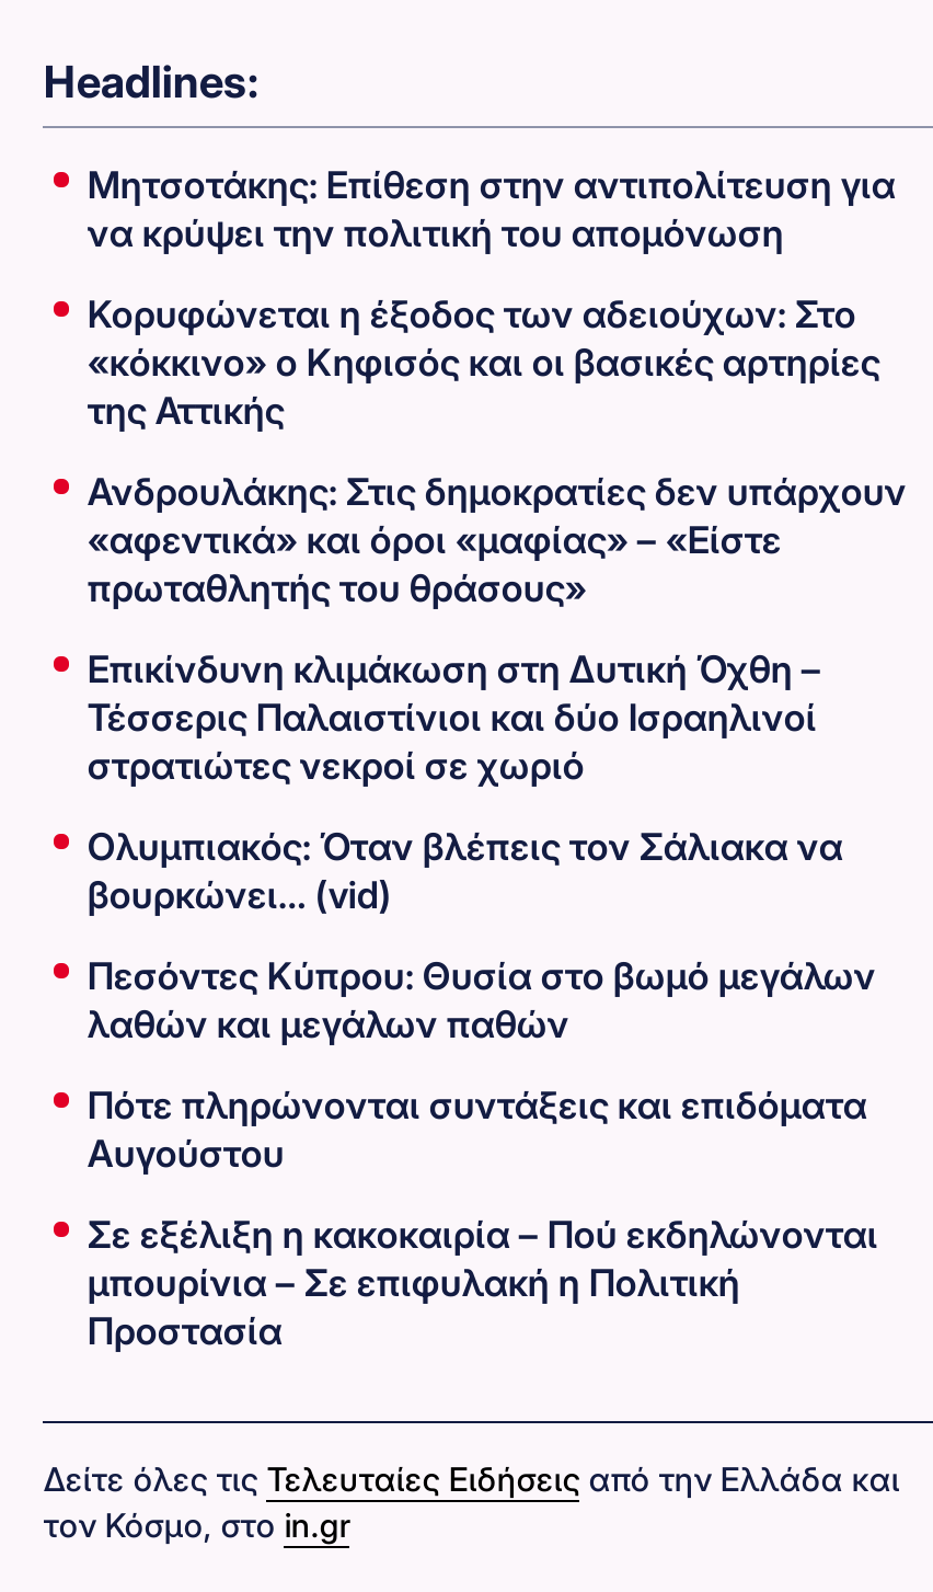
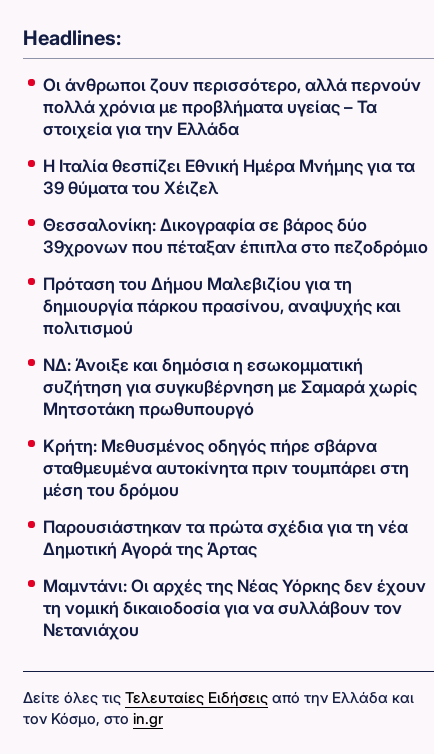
- Μητσοτάκης: Επίθεση στην αντιπολίτευση για
- να κρύψει την πολιτική του απομόνωση
+ Οι άνθρωποι ζουν περισσότερο, αλλά περνούν
+ πολλά χρόνια με προβλήματα υγείας – Τα
+ στοιχεία για την Ελλάδα

- Κορυφώνεται η έξοδος των αδειούχων: Στο
- «κόκκινο» ο Κηφισός και οι βασικές αρτηρίες
- της Αττικής
+ Η Ιταλία θεσπίζει Εθνική Ημέρα Μνήμης για τα
+ 39 θύματα του Χέιζελ

- Ανδρουλάκης: Στις δημοκρατίες δεν υπάρχουν
- «αφεντικά» και όροι «μαφίας» – «Είστε
- πρωταθλητής του θράσους»
+ Θεσσαλονίκη: Δικογραφία σε βάρος δύο
+ 39χρονων που πέταξαν έπιπλα στο πεζοδρόμιο

- Επικίνδυνη κλιμάκωση στη Δυτική Όχθη –
- Τέσσερις Παλαιστίνιοι και δύο Ισραηλινοί
- στρατιώτες νεκροί σε χωριό
+ Πρόταση του Δήμου Μαλεβιζίου για τη
+ δημιουργία πάρκου πρασίνου, αναψυχής και
+ πολιτισμού

- Ολυμπιακός: Όταν βλέπεις τον Σάλιακα να
- βουρκώνει… (vid)
+ ΝΔ: Άνοιξε και δημόσια η εσωκομματική
+ συζήτηση για συγκυβέρνηση με Σαμαρά χωρίς
+ Μητσοτάκη πρωθυπουργό

- Πεσόντες Κύπρου: Θυσία στο βωμό μεγάλων
- λαθών και μεγάλων παθών
+ Κρήτη: Μεθυσμένος οδηγός πήρε σβάρνα
+ σταθμευμένα αυτοκίνητα πριν τουμπάρει στη
+ μέση του δρόμου

- Πότε πληρώνονται συντάξεις και επιδόματα
- Αυγούστου
+ Παρουσιάστηκαν τα πρώτα σχέδια για τη νέα
+ Δημοτική Αγορά της Άρτας

- Σε εξέλιξη η κακοκαιρία – Πού εκδηλώνονται
- μπουρίνια – Σε επιφυλακή η Πολιτική
- Προστασία
+ Μαμντάνι: Οι αρχές της Νέας Υόρκης δεν έχουν
+ τη νομική δικαιοδοσία για να συλλάβουν τον
+ Νετανιάχου
